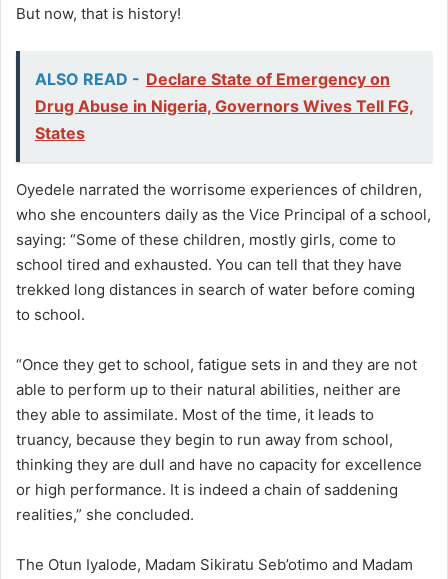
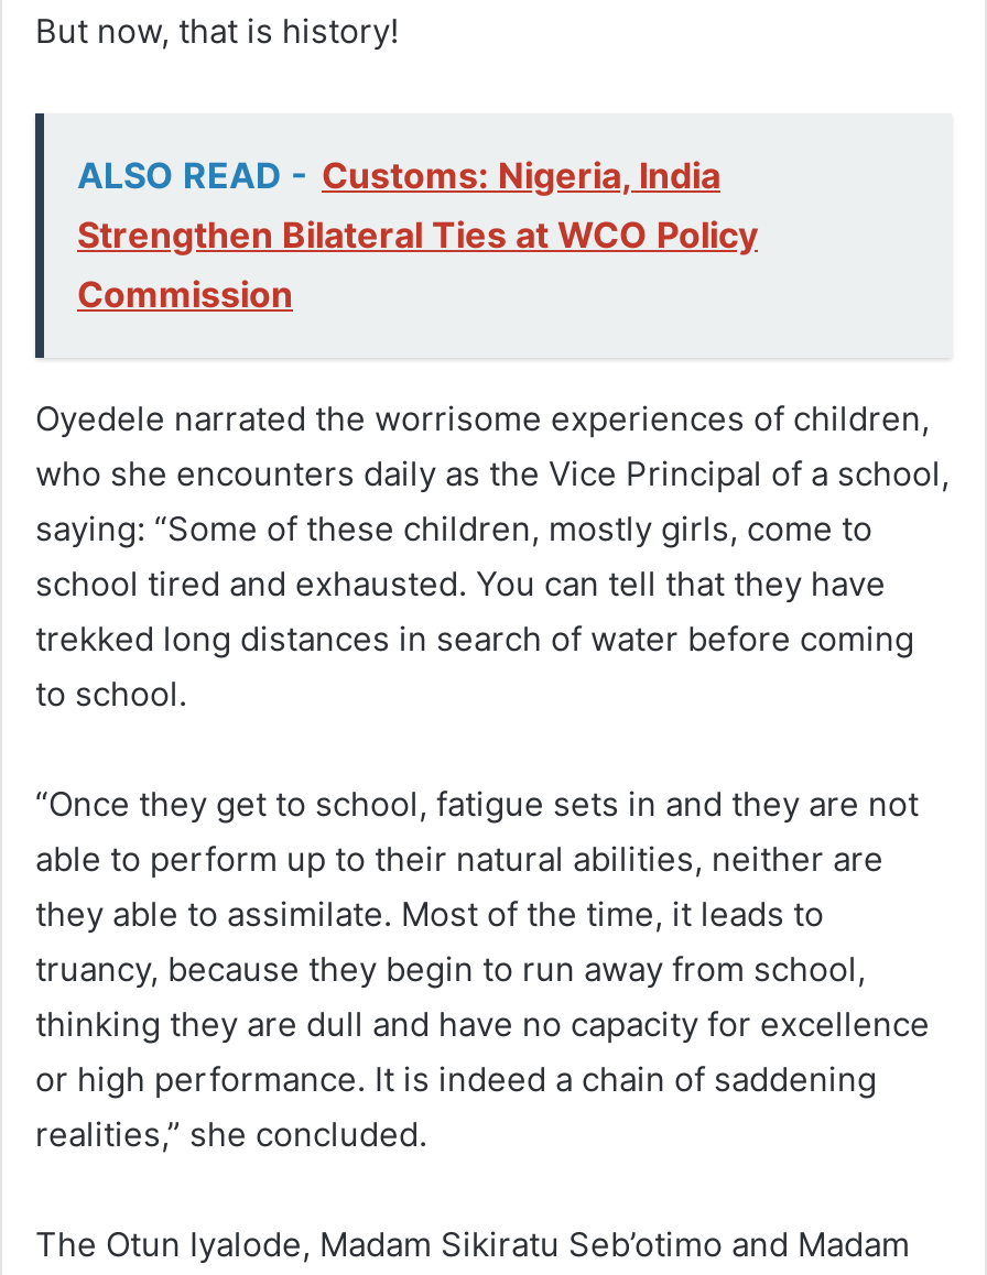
- ALSO READ - Declare State of Emergency on
- Drug Abuse in Nigeria, Governors Wives Tell FG,
- States
+ ALSO READ - Customs: Nigeria, India
+ Strengthen Bilateral Ties at WCO Policy
+ Commission
